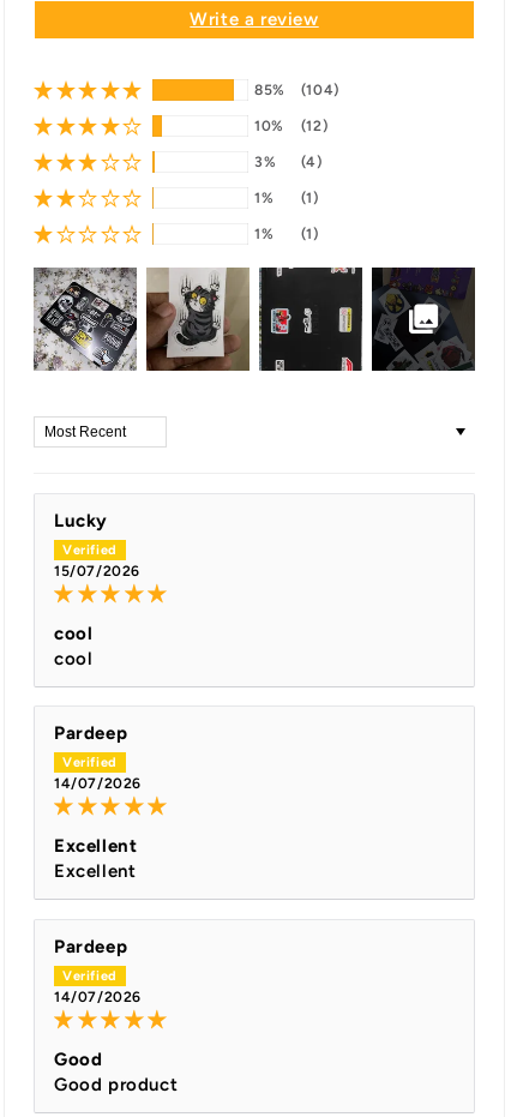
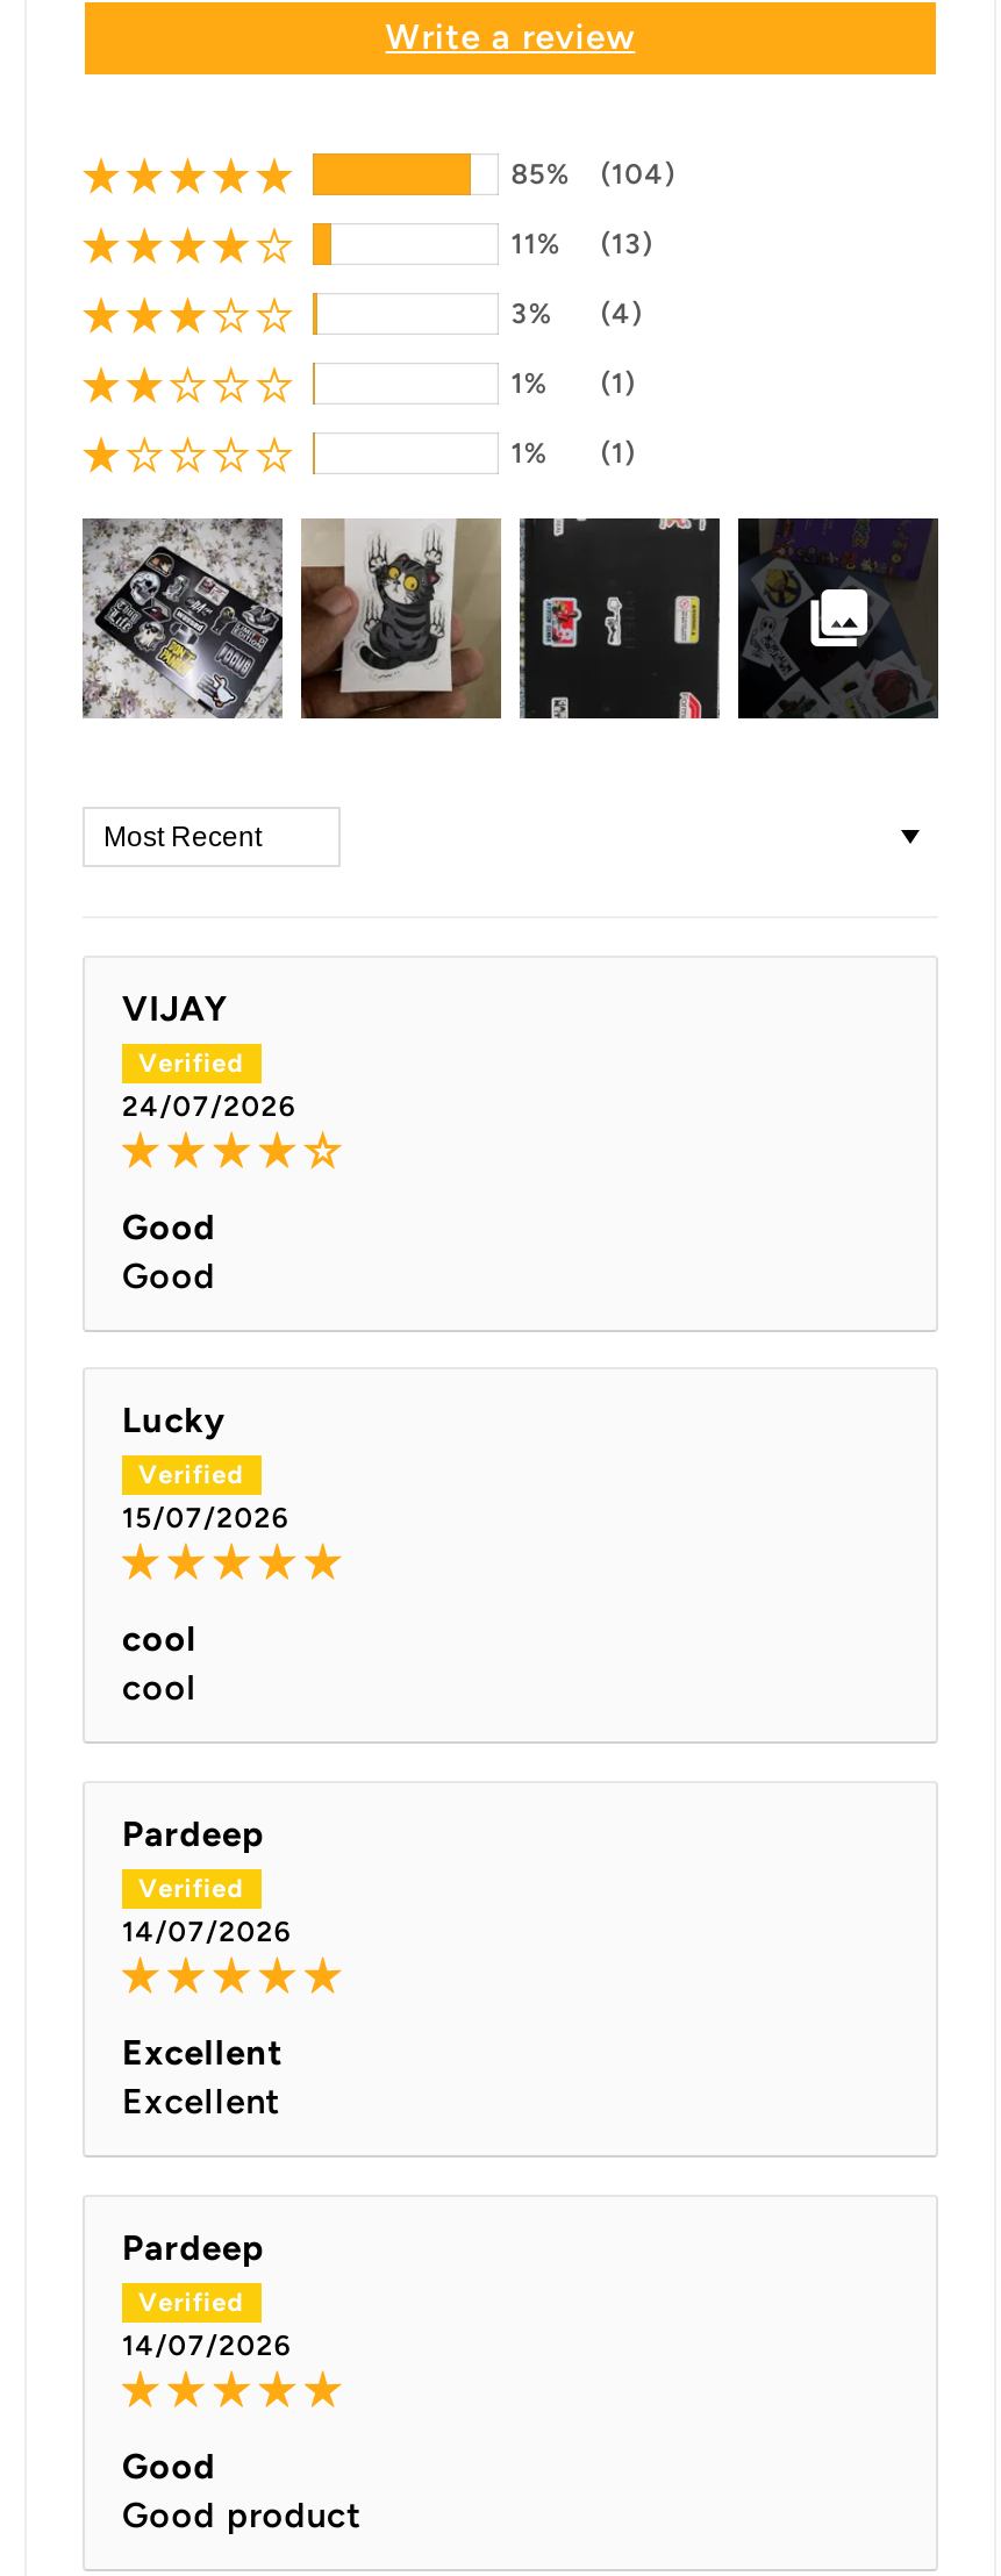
- 10%
+ 11%

- (12)
+ (13)

+ VIJAY
+ 24/07/2026
+ Good
+ Good
